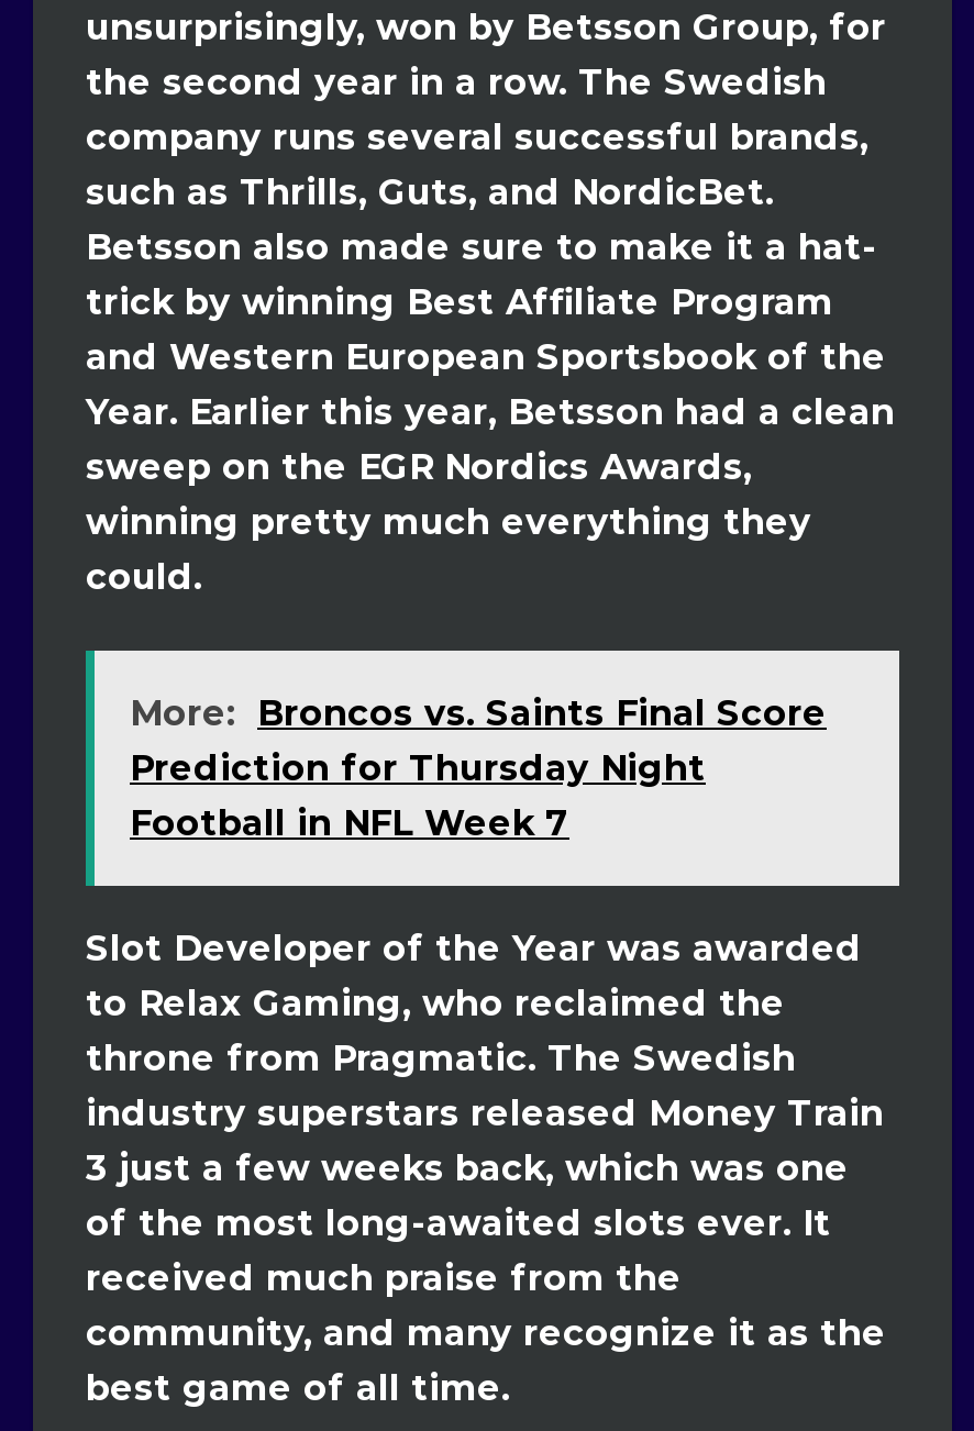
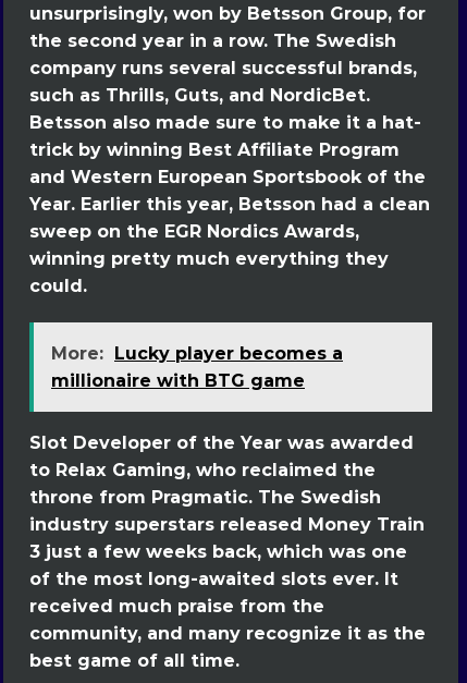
- More: Broncos vs. Saints Final Score
- Prediction for Thursday Night
- Football in NFL Week 7
+ More: Lucky player becomes a
+ millionaire with BTG game
